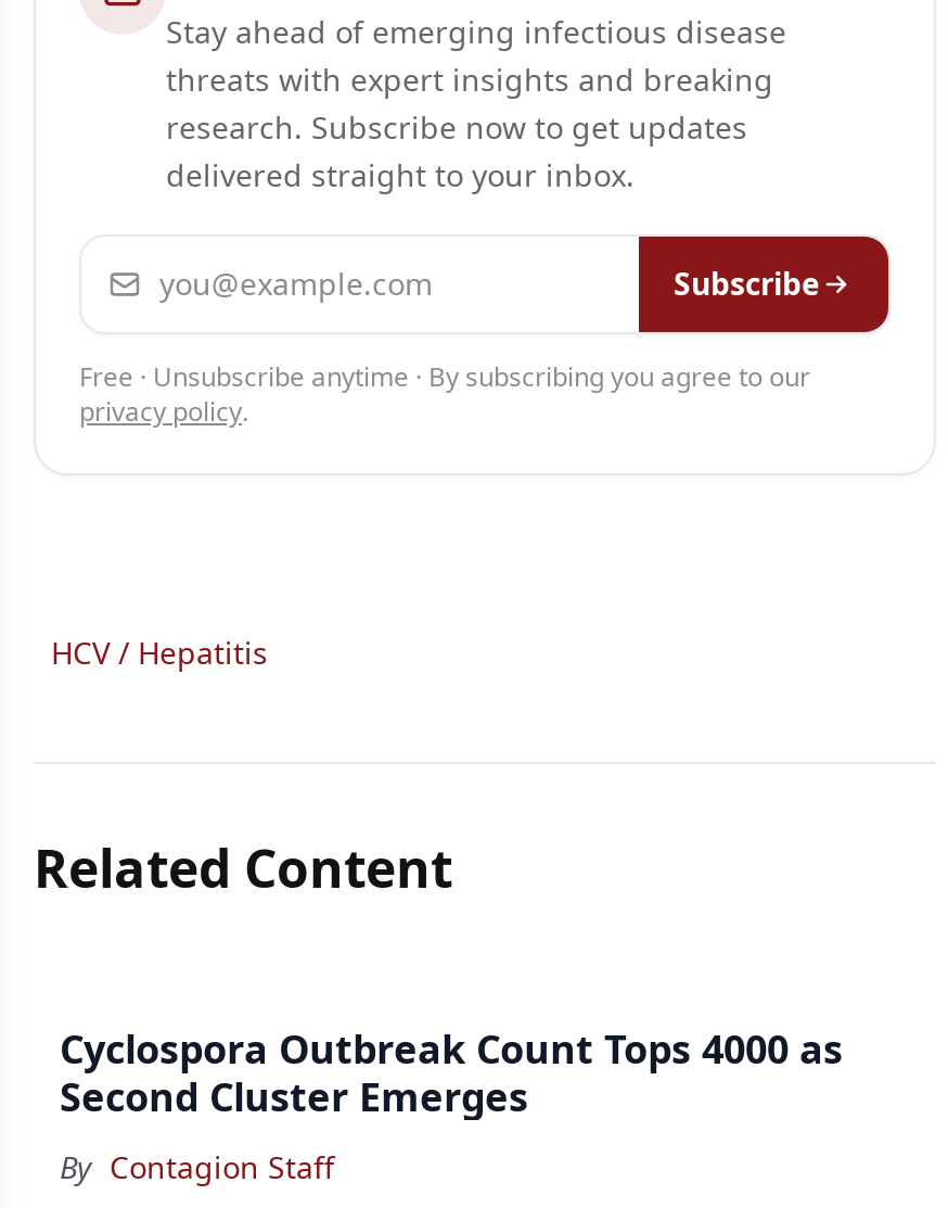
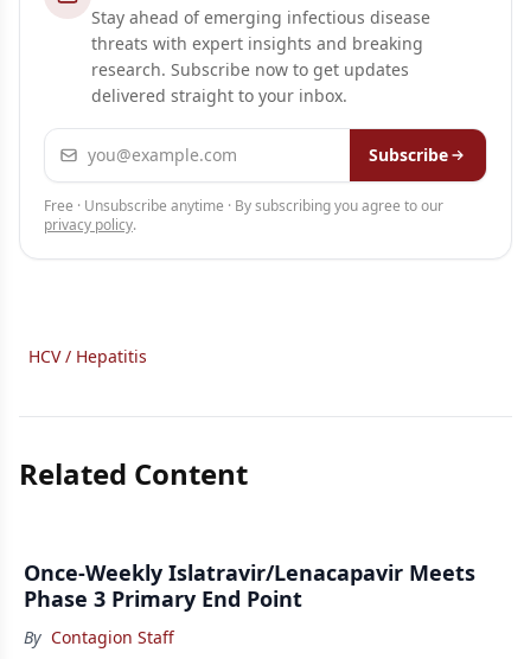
- Cyclospora Outbreak Count Tops 4000 as
- Second Cluster Emerges
+ Once-Weekly Islatravir/Lenacapavir Meets
+ Phase 3 Primary End Point
